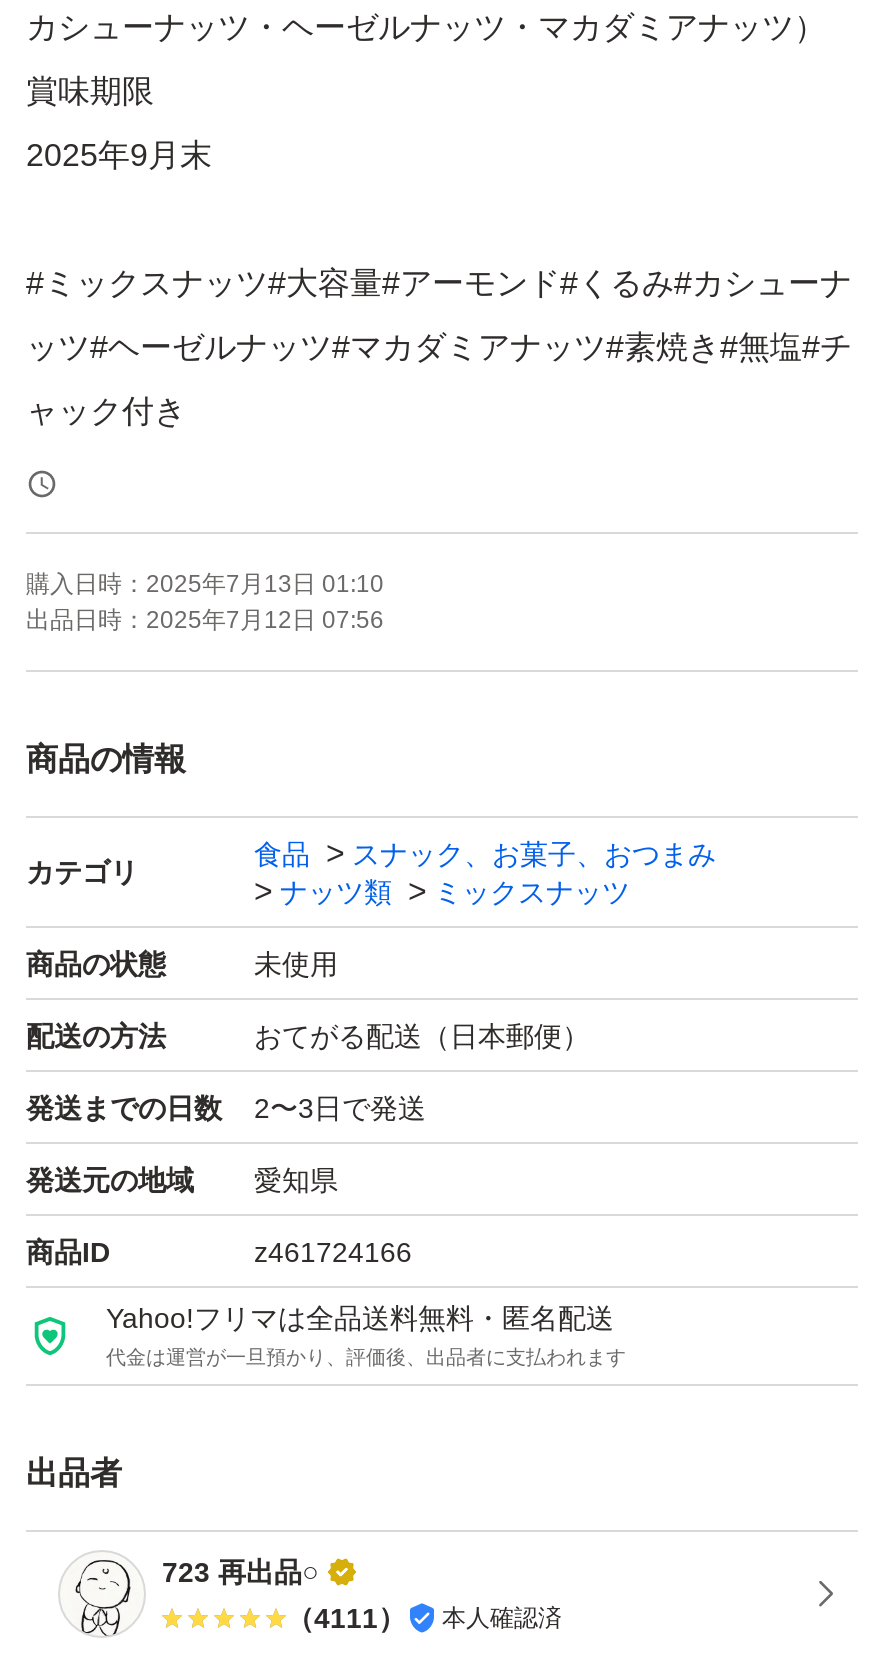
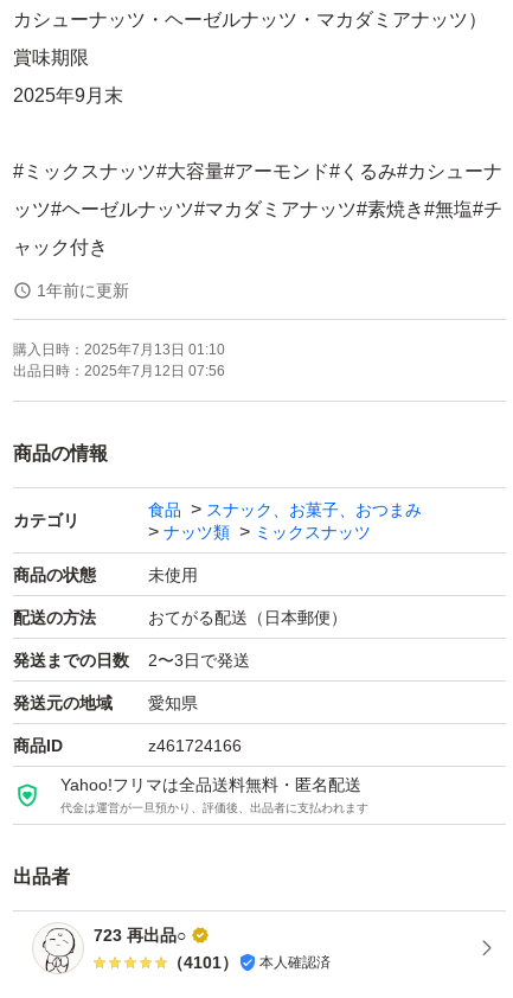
+ 1年前に更新

- （4111） 本人確認済
+ （4101） 本人確認済
